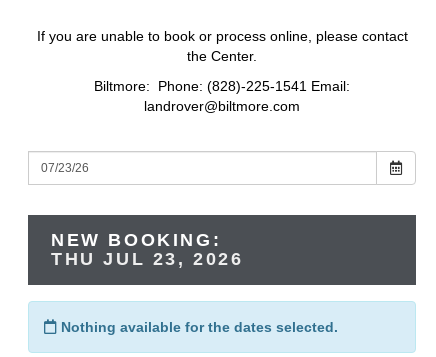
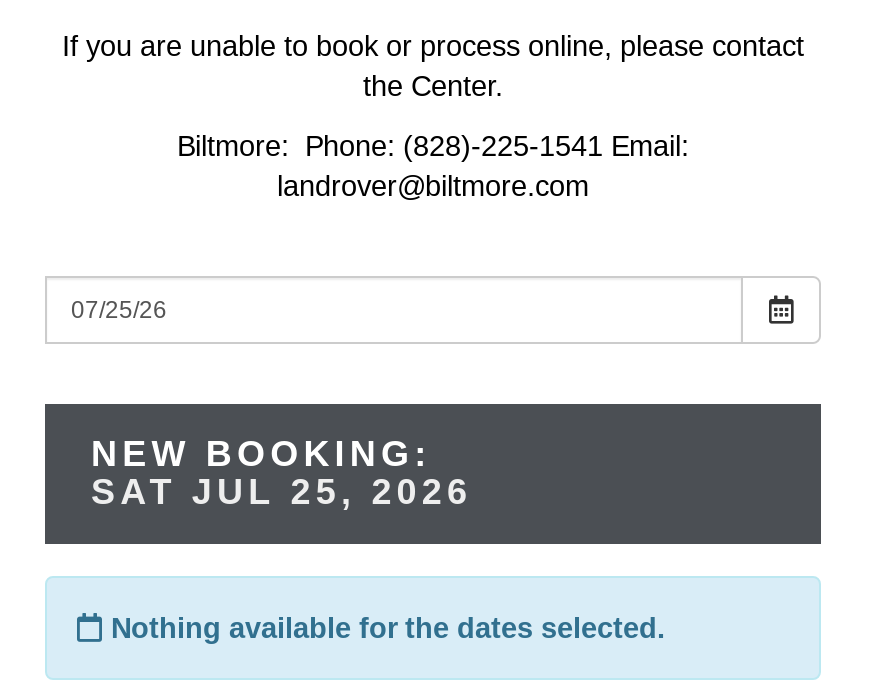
- THU JUL 23, 2026
+ SAT JUL 25, 2026
